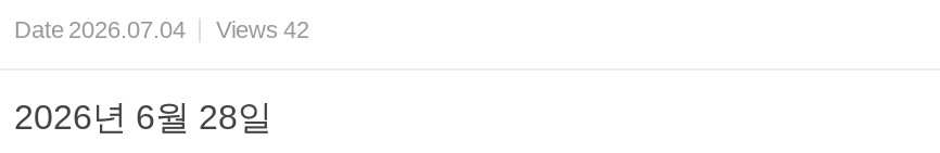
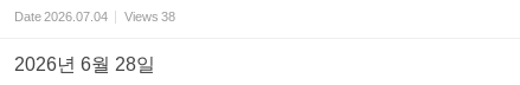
- Date 2026.07.04 Views 42
+ Date 2026.07.04 Views 38
